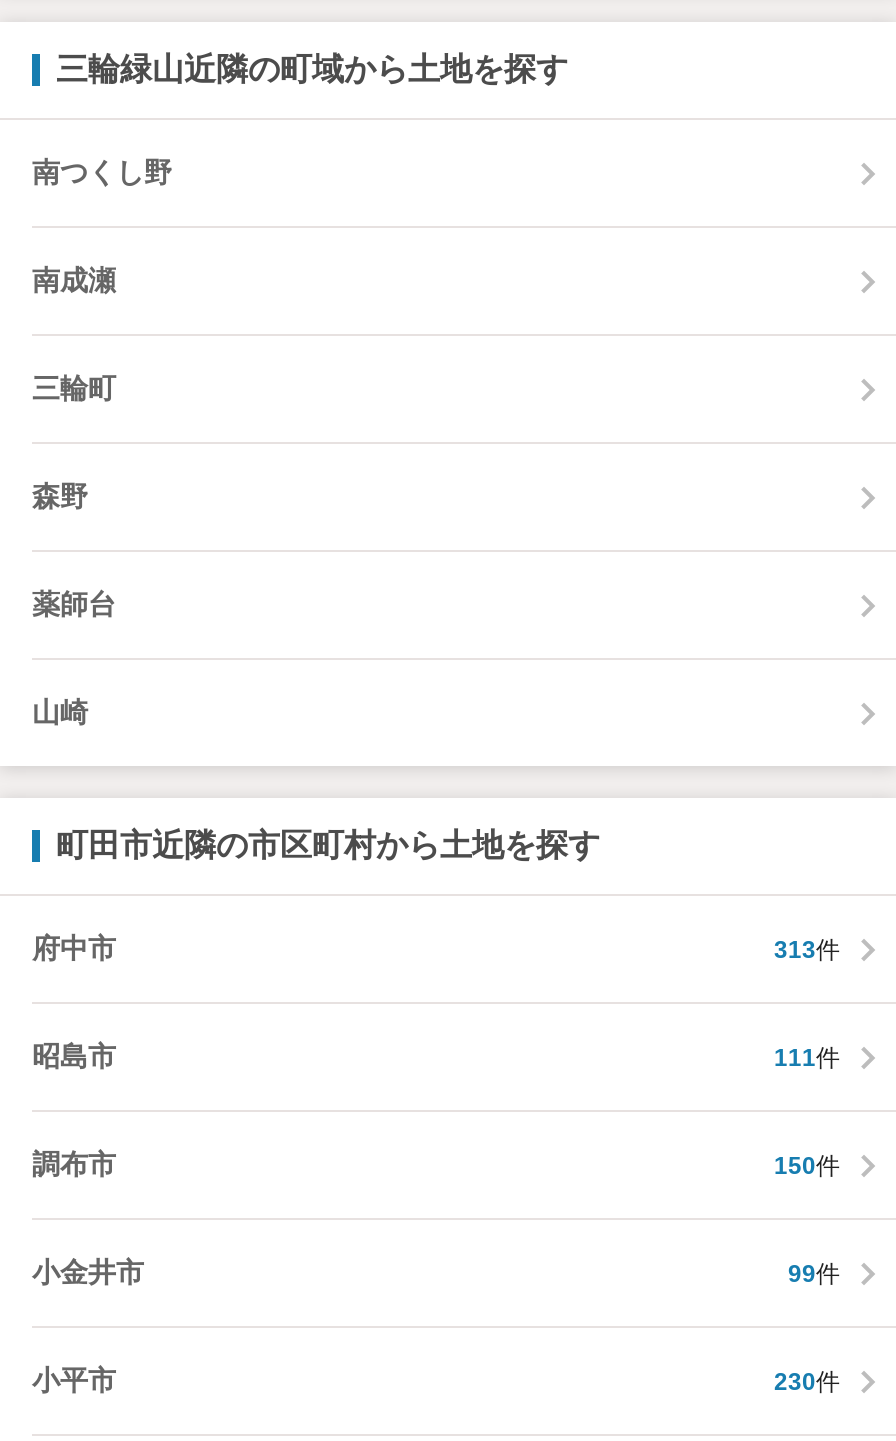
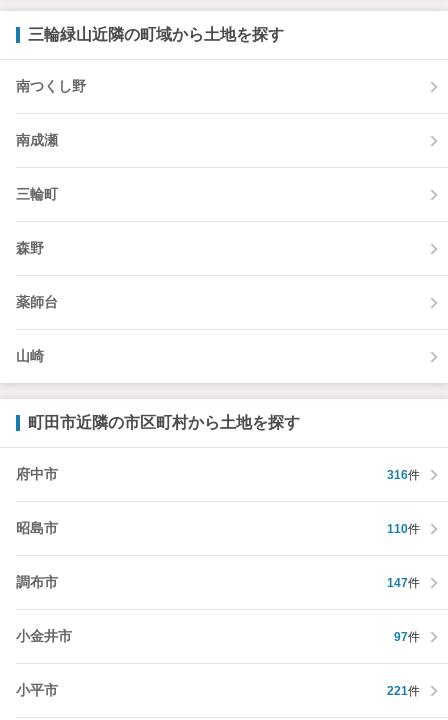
- 313件
+ 316件

- 111件
+ 110件

- 150件
+ 147件

- 99件
+ 97件

- 230件
+ 221件
